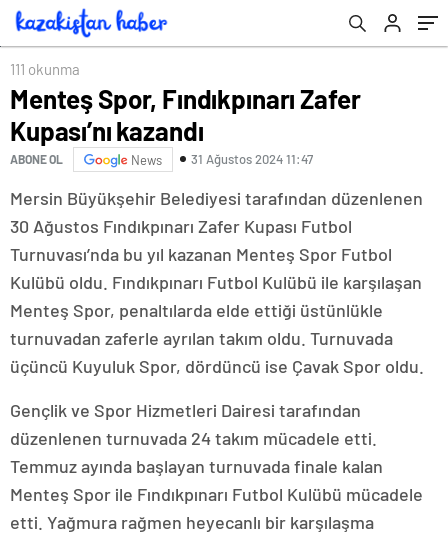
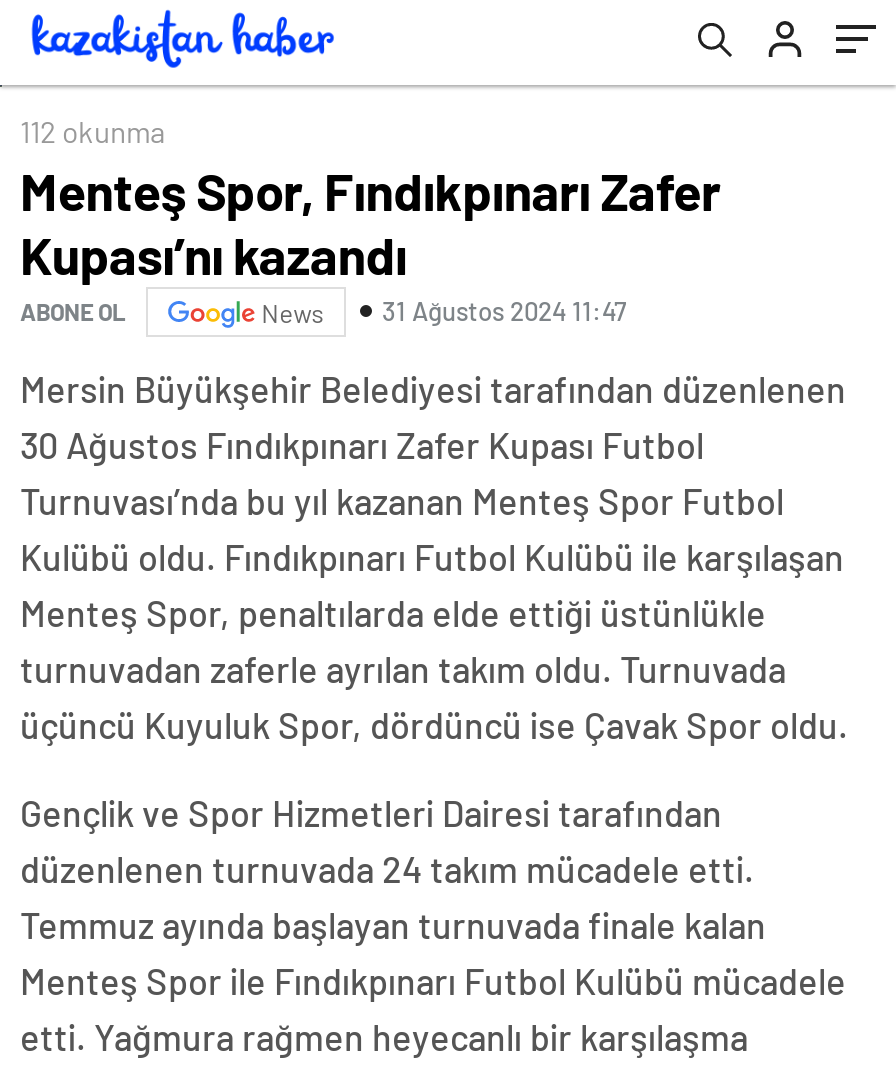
- 111 okunma
+ 112 okunma
